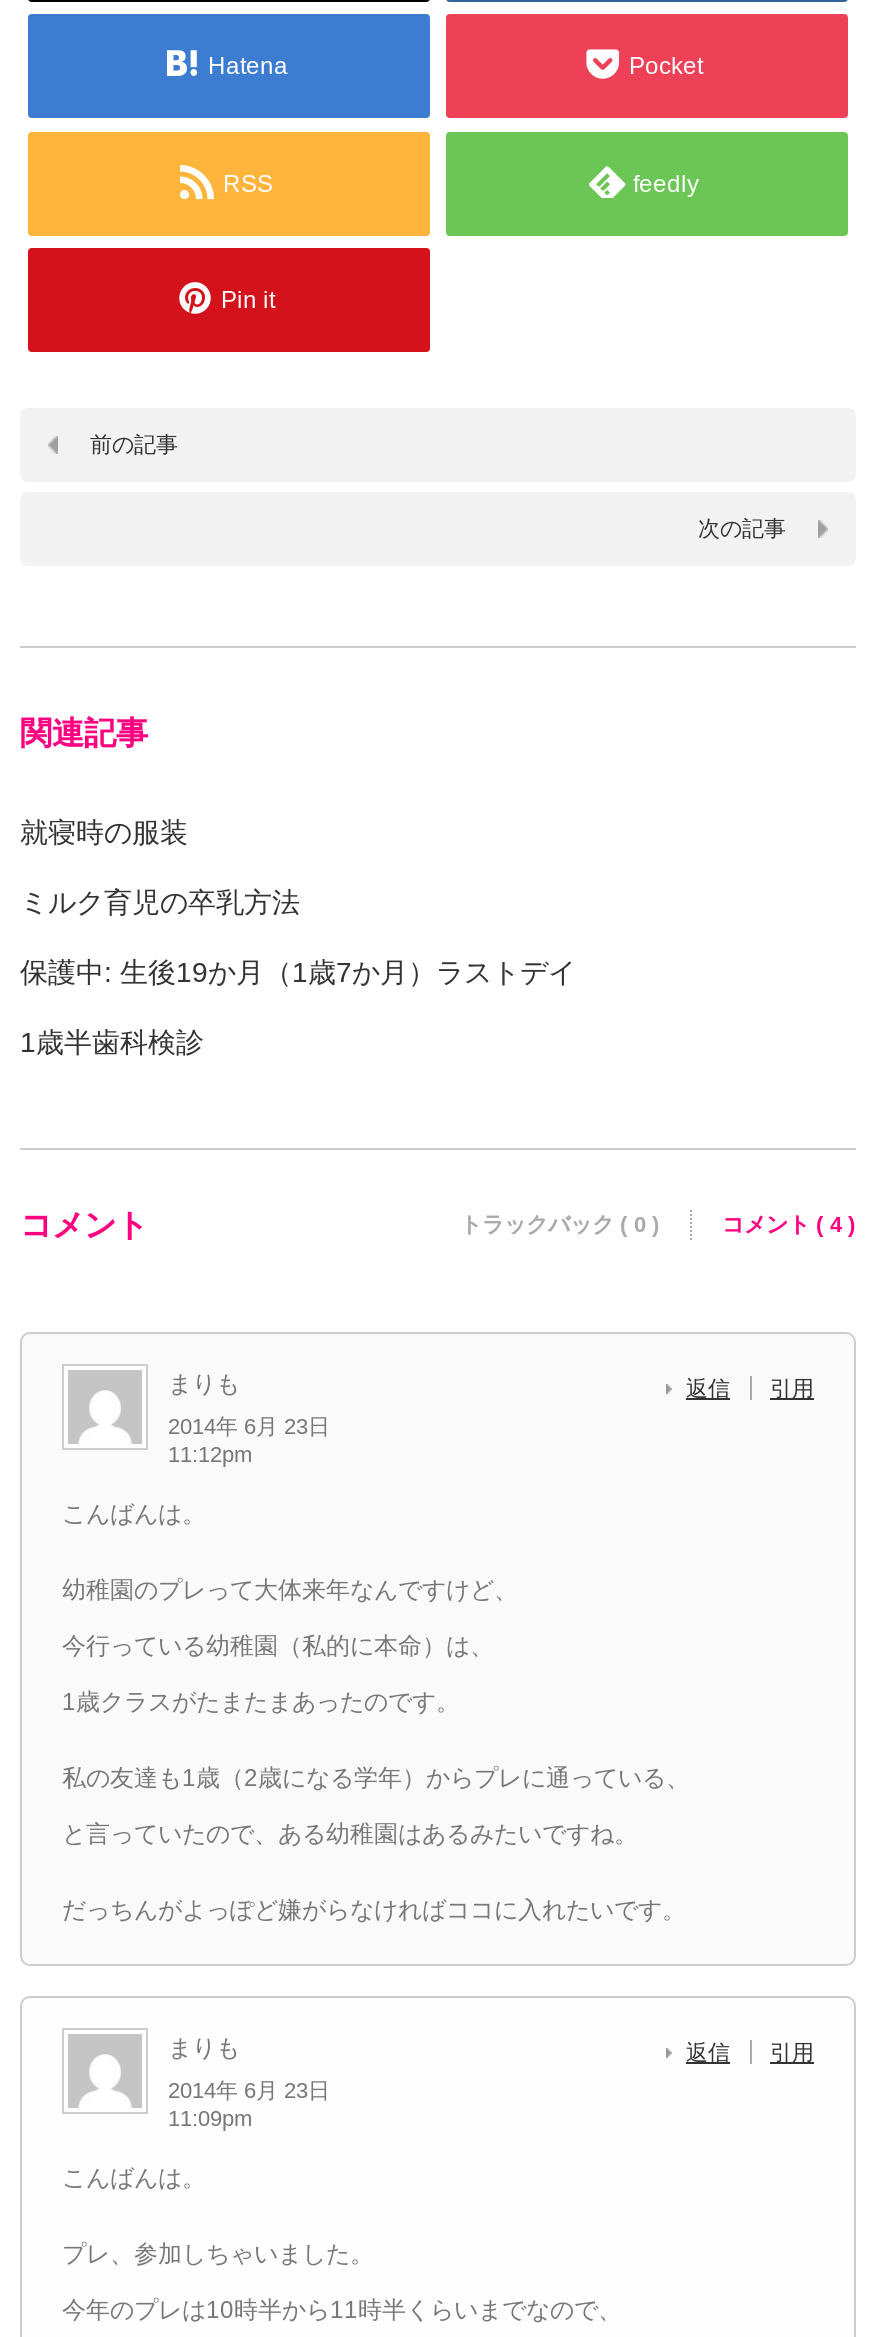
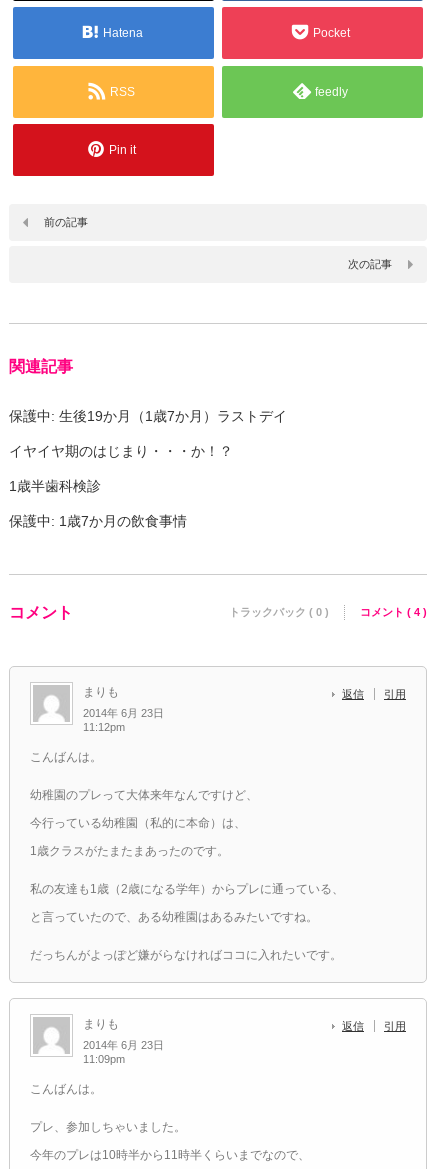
- 就寝時の服装
- ミルク育児の卒乳方法

moved up: 保護中: 生後19か月（1歳7か月）ラストデイ

+ イヤイヤ期のはじまり・・・か！？

moved up: 1歳半歯科検診

+ 保護中: 1歳7か月の飲食事情
